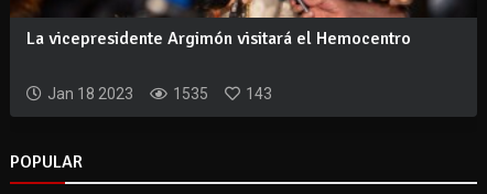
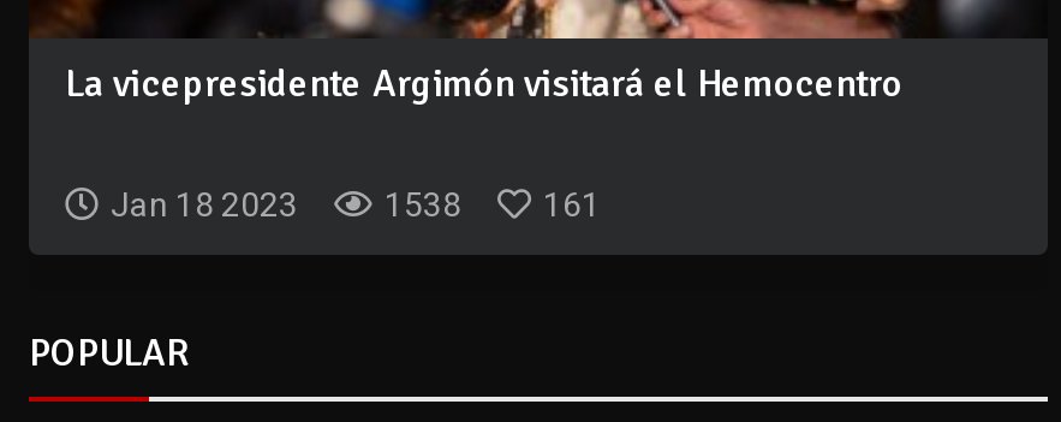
- 1535
+ 1538

- 143
+ 161
